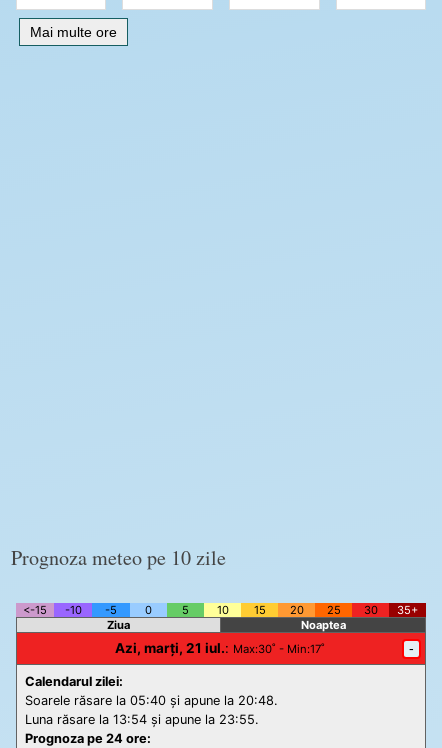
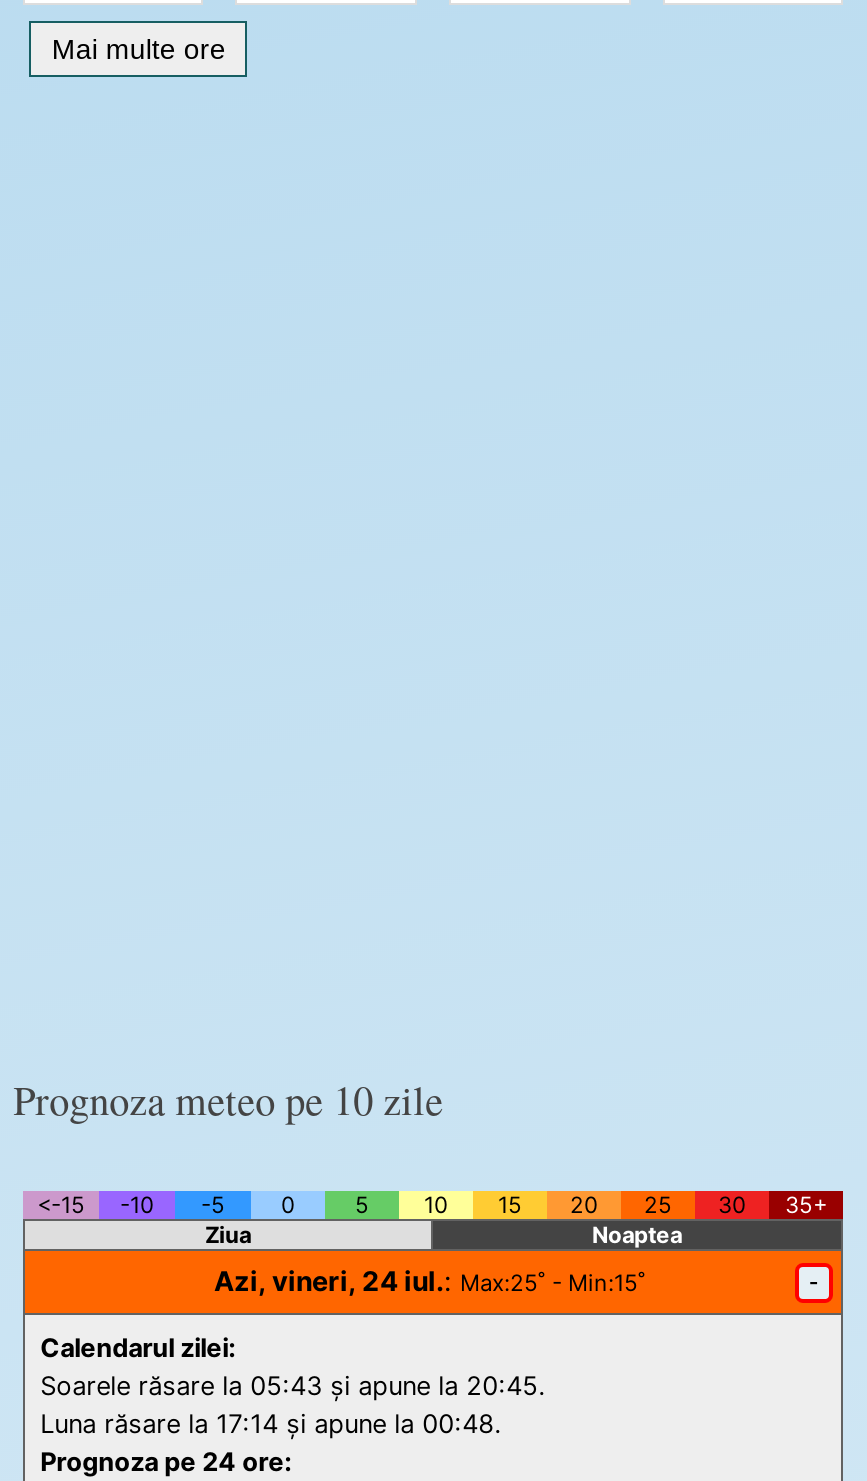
- Azi, marți, 21 iul.: Max:30˚ - Min:17˚
+ Azi, vineri, 24 iul.: Max:25˚ - Min:15˚

- Soarele răsare la 05:40 și apune la 20:48.
+ Soarele răsare la 05:43 și apune la 20:45.

- Luna răsare la 13:54 și apune la 23:55.
+ Luna răsare la 17:14 și apune la 00:48.
